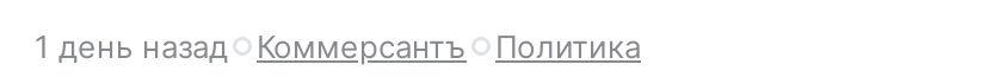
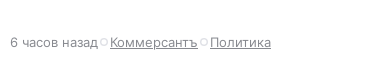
- 1 день назад Коммерсантъ Политика
+ 6 часов назад Коммерсантъ Политика
